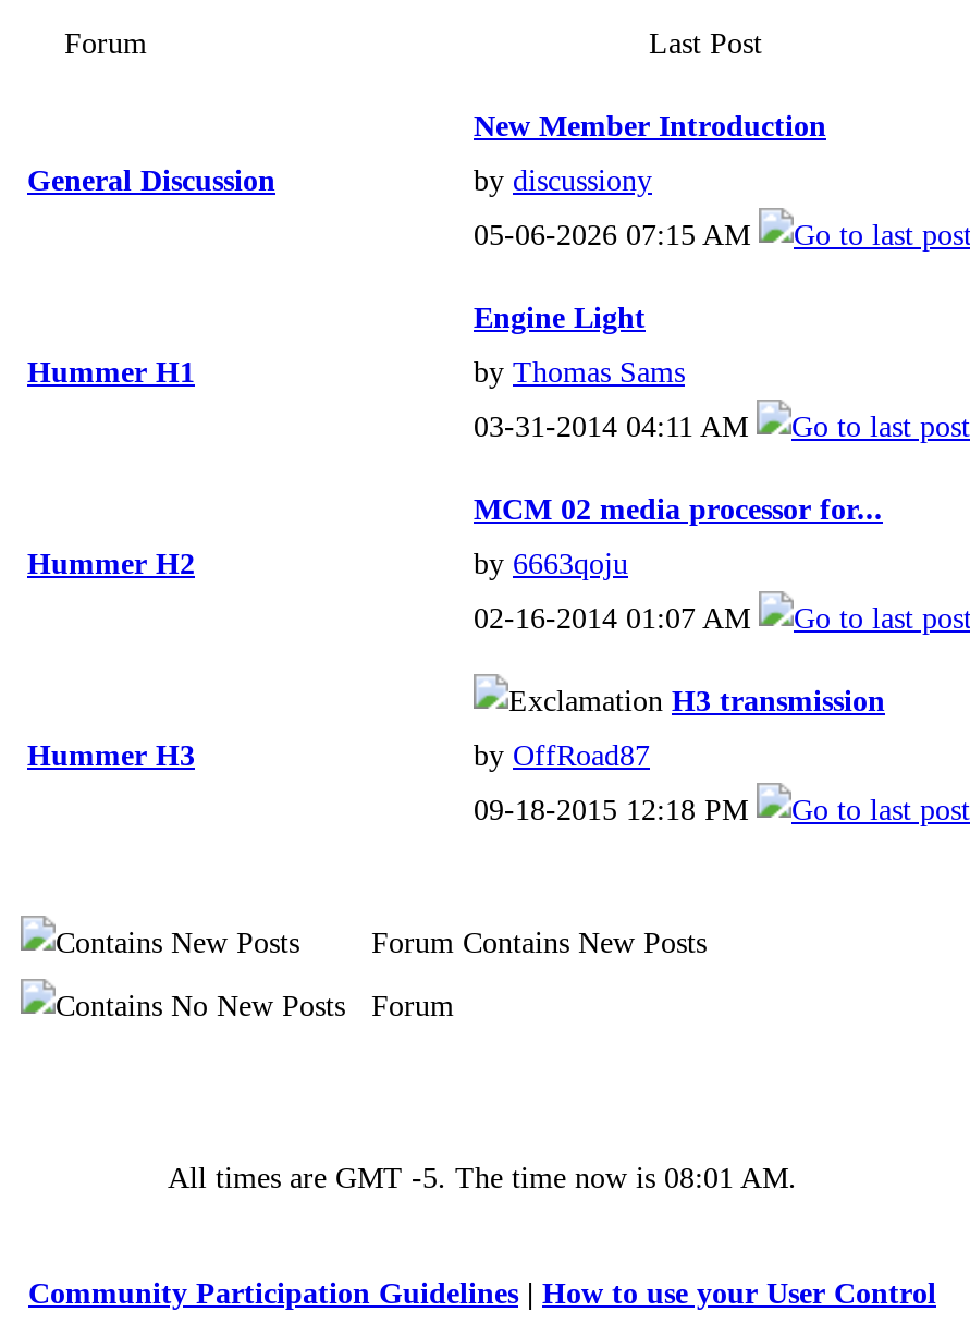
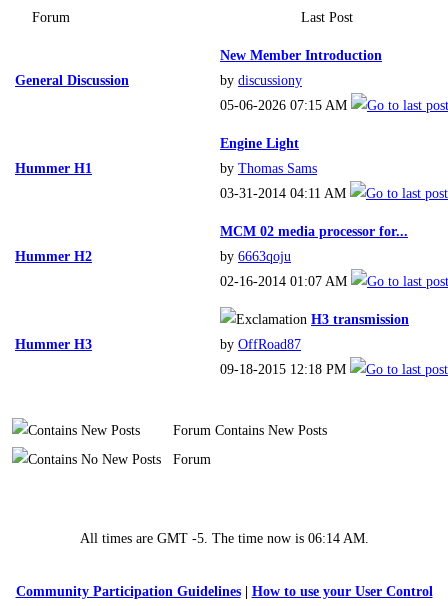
- All times are GMT -5. The time now is 08:01 AM.
+ All times are GMT -5. The time now is 06:14 AM.
